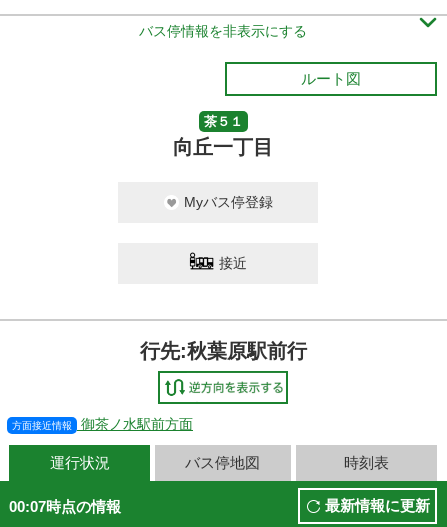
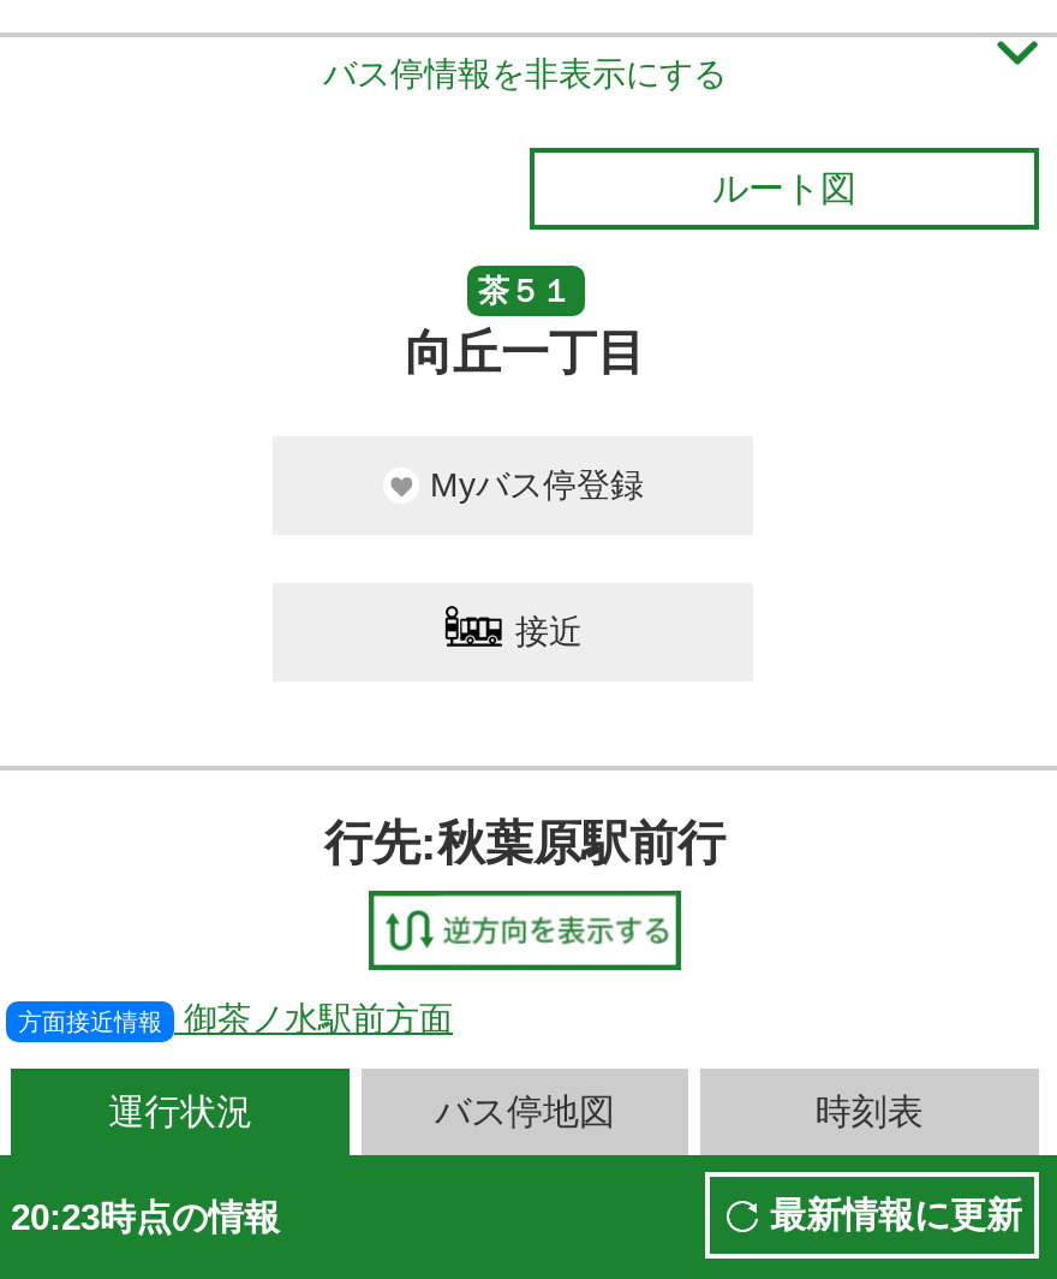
- 00:07時点の情報
+ 20:23時点の情報
